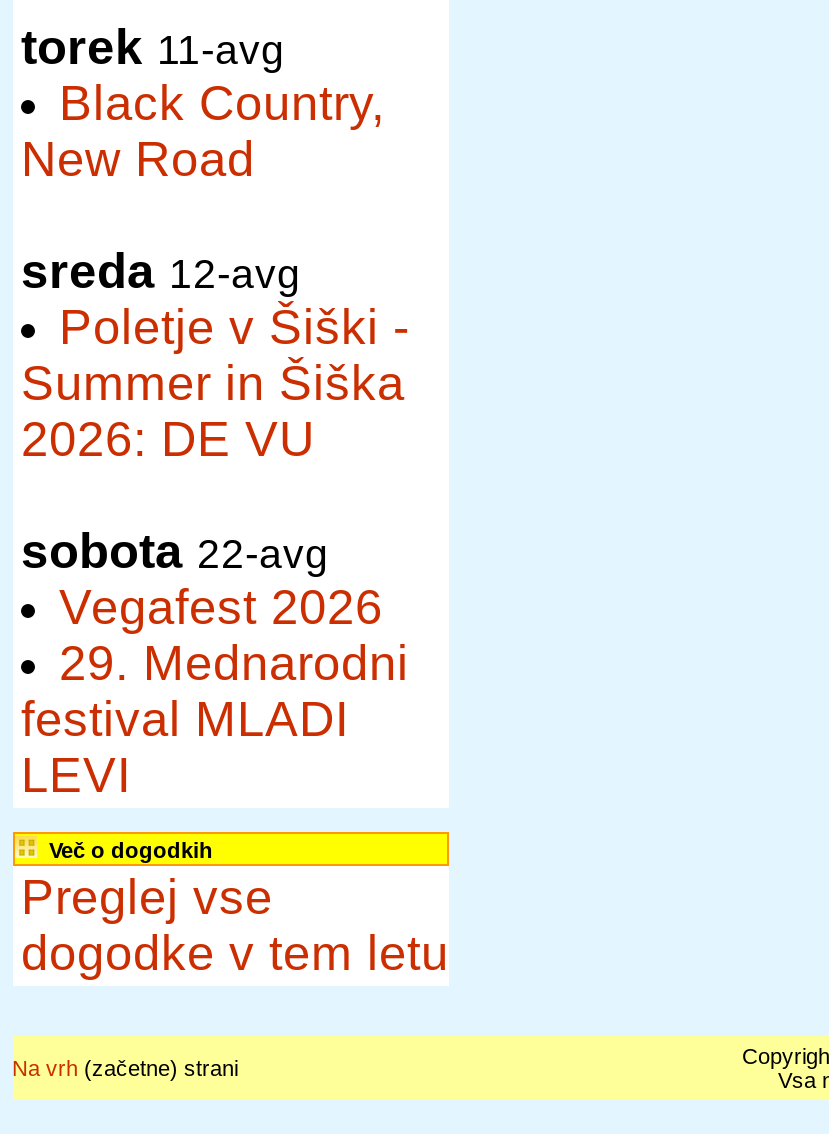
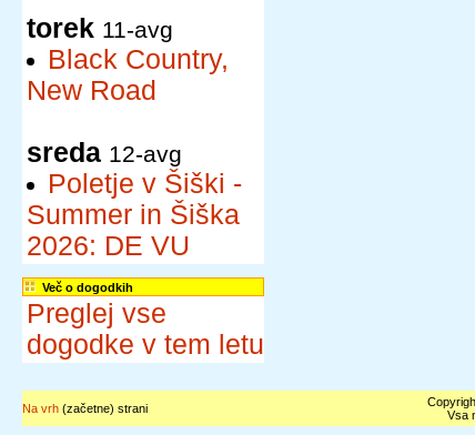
- sobota 22-avg
- Vegafest 2026
- 29. Mednarodni
- festival MLADI
- LEVI
